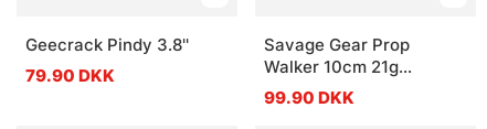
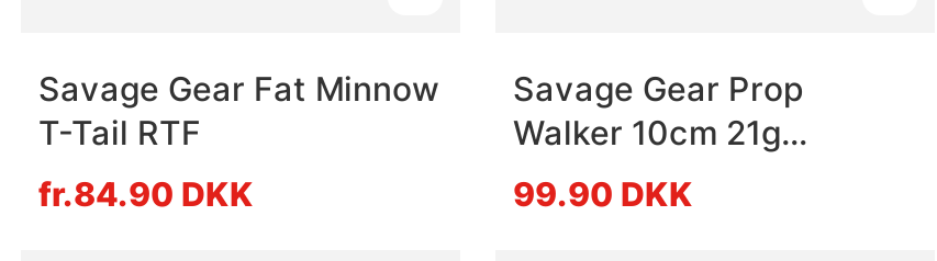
- Geecrack Pindy 3.8''
+ Savage Gear Fat Minnow
+ T-Tail RTF

- 79.90 DKK
+ fr.84.90 DKK
